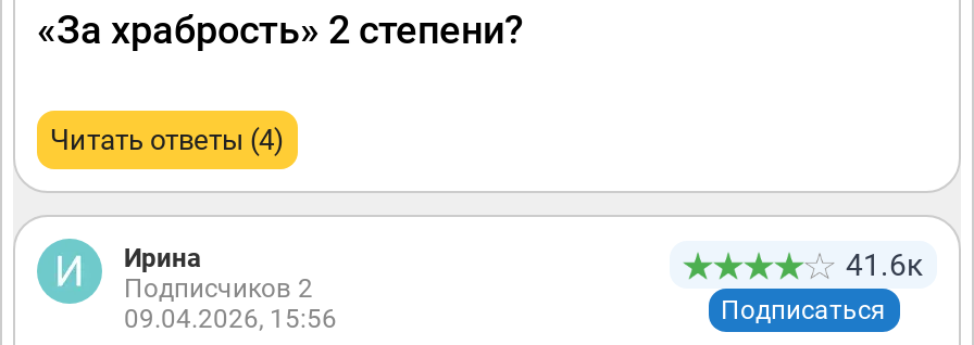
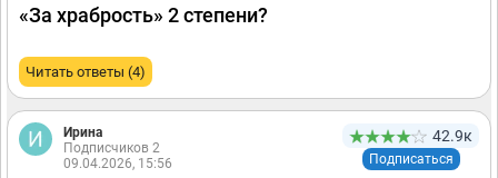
- 41.6к
+ 42.9к
